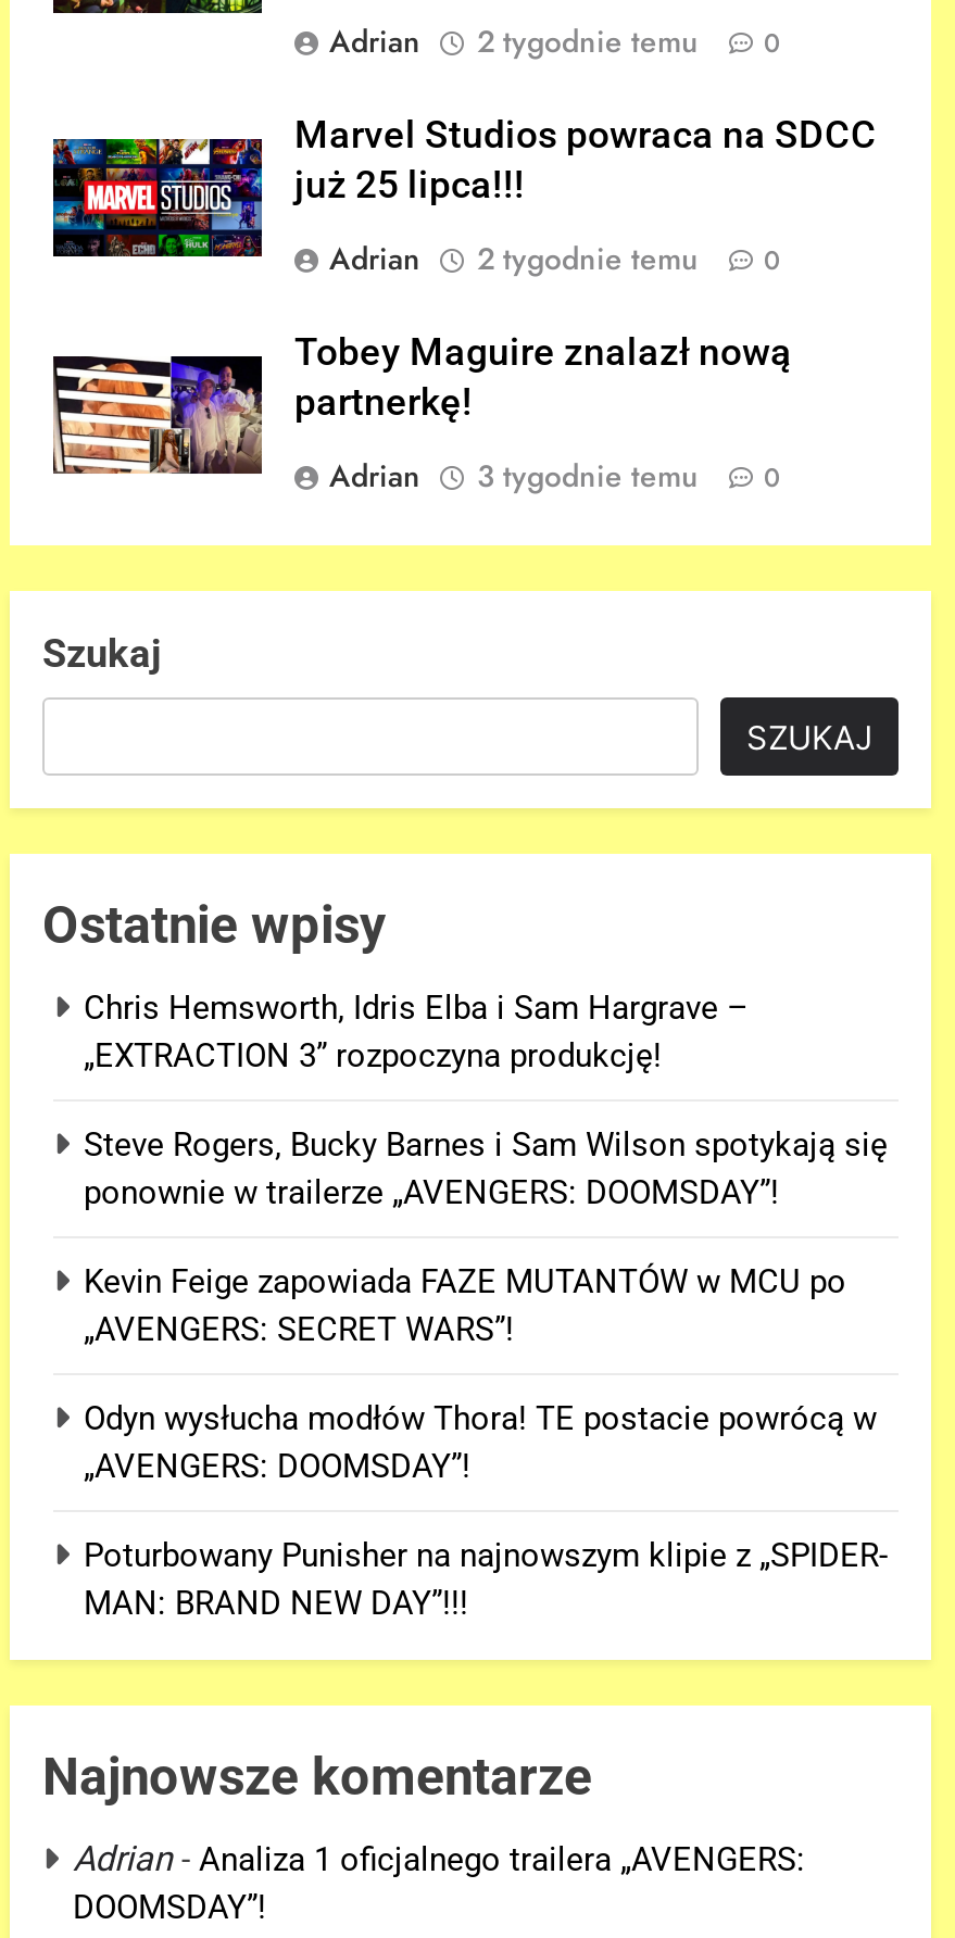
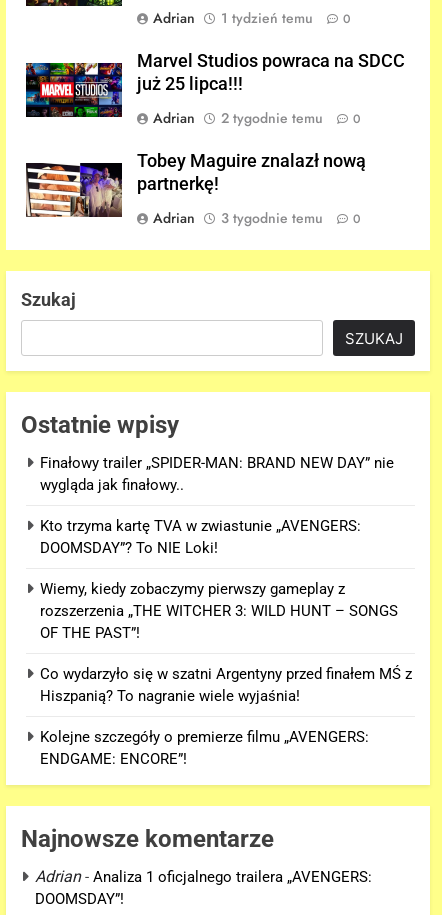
- 2 tygodnie temu
+ 1 tydzień temu

- Chris Hemsworth, Idris Elba i Sam Hargrave –
- „EXTRACTION 3” rozpoczyna produkcję!
+ Finałowy trailer „SPIDER-MAN: BRAND NEW DAY” nie
+ wygląda jak finałowy..

- Steve Rogers, Bucky Barnes i Sam Wilson spotykają się
- ponownie w trailerze „AVENGERS: DOOMSDAY”!
+ Kto trzyma kartę TVA w zwiastunie „AVENGERS:
+ DOOMSDAY”? To NIE Loki!

- Kevin Feige zapowiada FAZE MUTANTÓW w MCU po
- „AVENGERS: SECRET WARS”!
+ Wiemy, kiedy zobaczymy pierwszy gameplay z
+ rozszerzenia „THE WITCHER 3: WILD HUNT – SONGS
+ OF THE PAST”!

- Odyn wysłucha modłów Thora! TE postacie powrócą w
- „AVENGERS: DOOMSDAY”!
+ Co wydarzyło się w szatni Argentyny przed finałem MŚ z
+ Hiszpanią? To nagranie wiele wyjaśnia!

- Poturbowany Punisher na najnowszym klipie z „SPIDER-
- MAN: BRAND NEW DAY”!!!
+ Kolejne szczegóły o premierze filmu „AVENGERS:
+ ENDGAME: ENCORE”!
